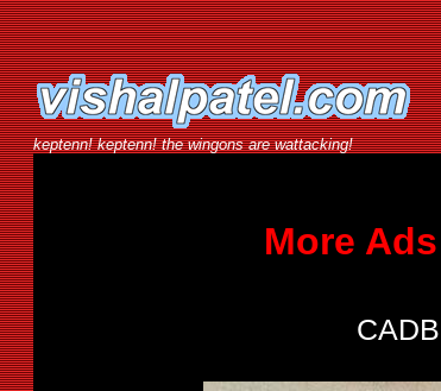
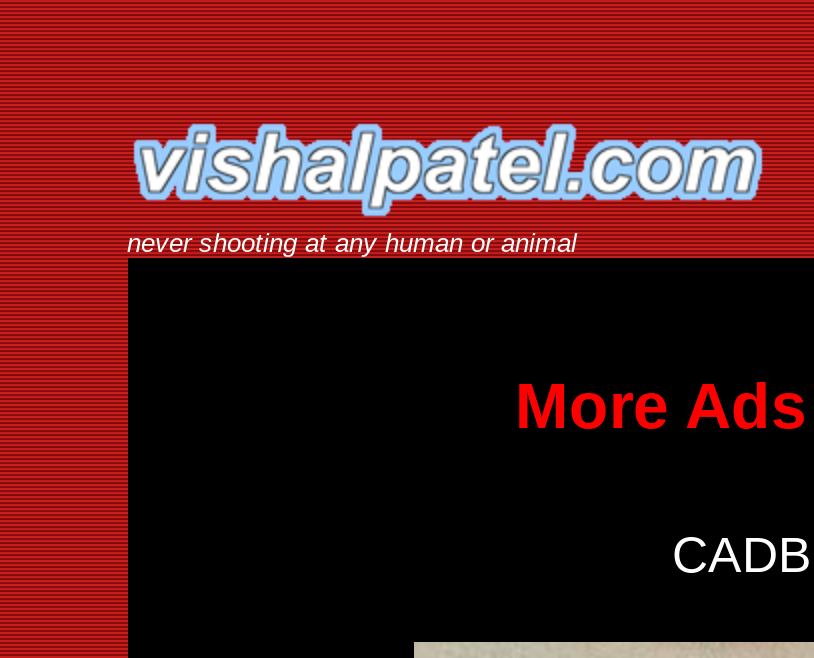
- keptenn! keptenn! the wingons are wattacking!
+ never shooting at any human or animal
